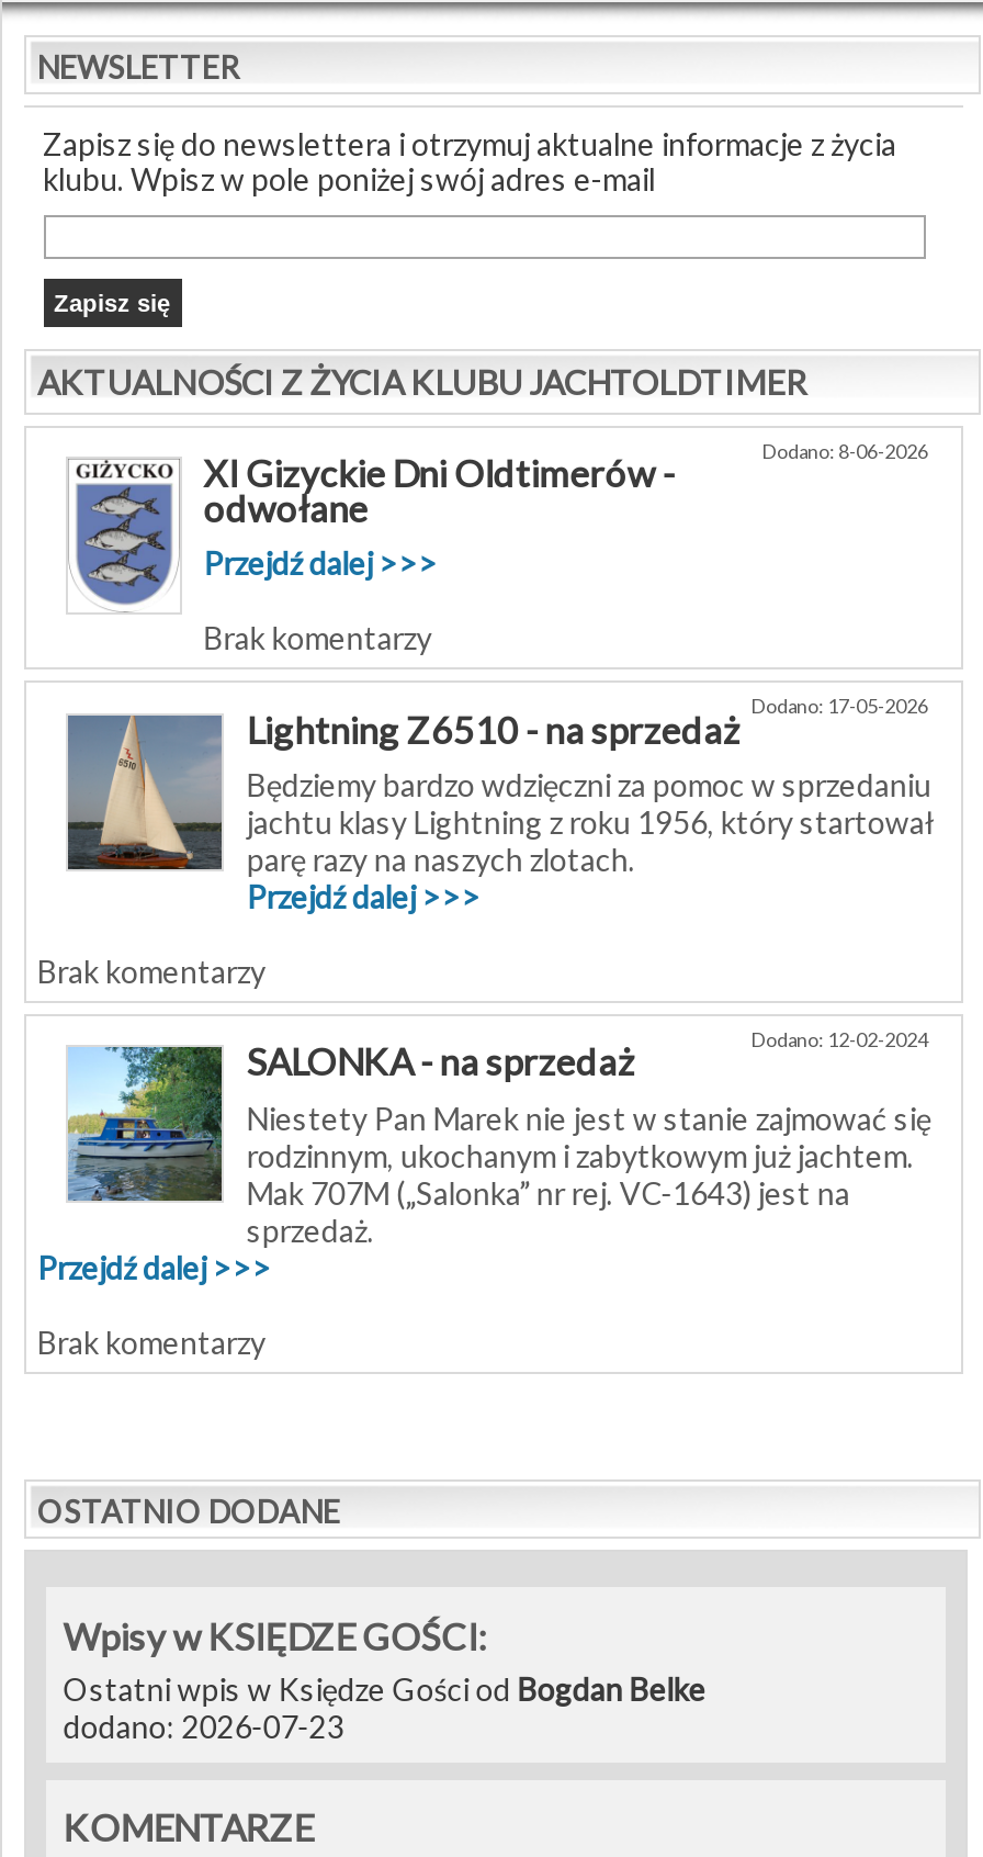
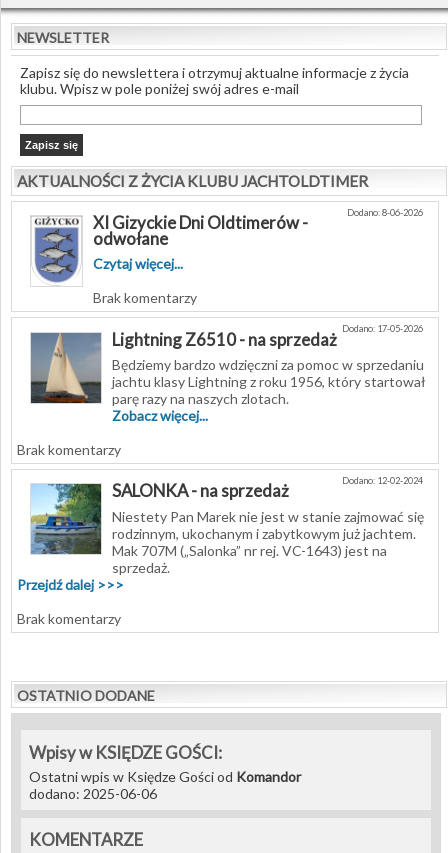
- Przejdź dalej >>>
+ Czytaj więcej...

- Przejdź dalej >>>
+ Zobacz więcej...

- Ostatni wpis w Księdze Gości od Bogdan Belke
- dodano: 2026-07-23
+ Ostatni wpis w Księdze Gości od Komandor
+ dodano: 2025-06-06
